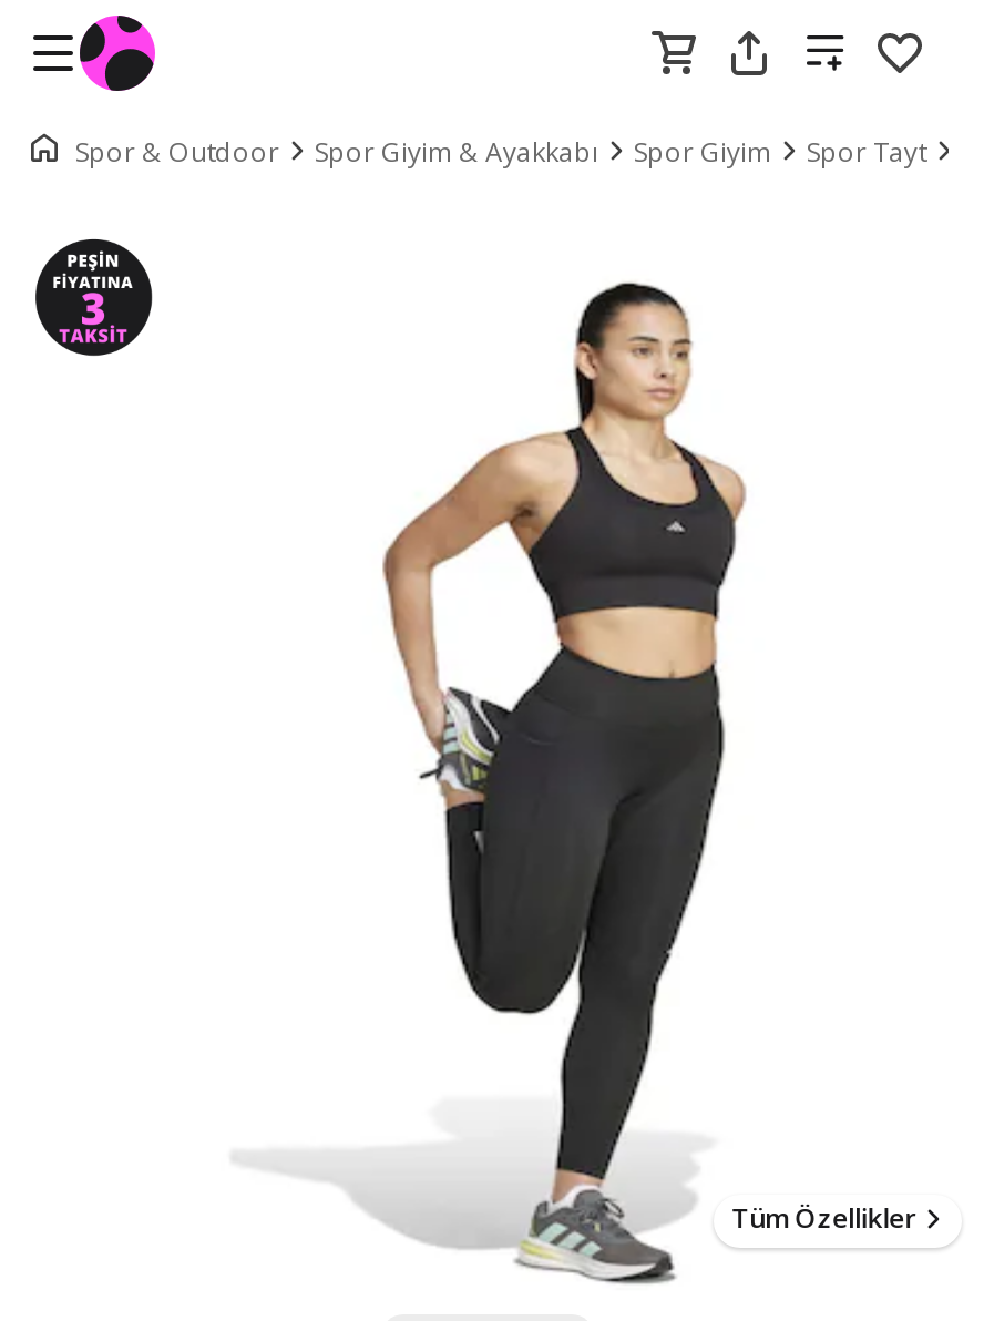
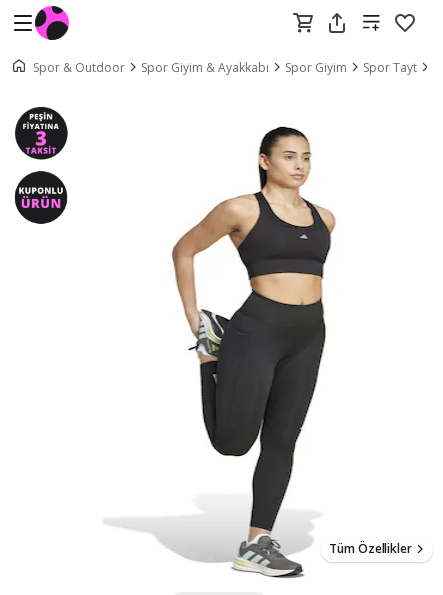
+ [image]
